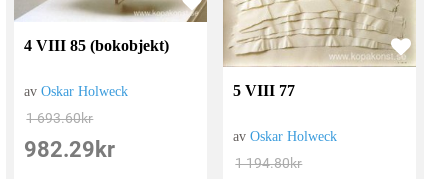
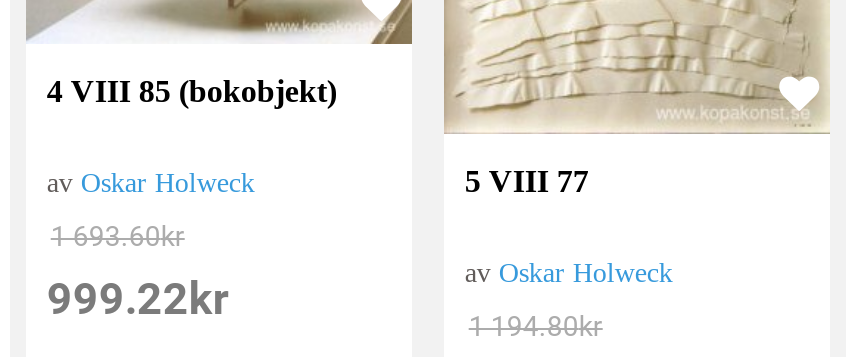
- 982.29kr
+ 999.22kr
